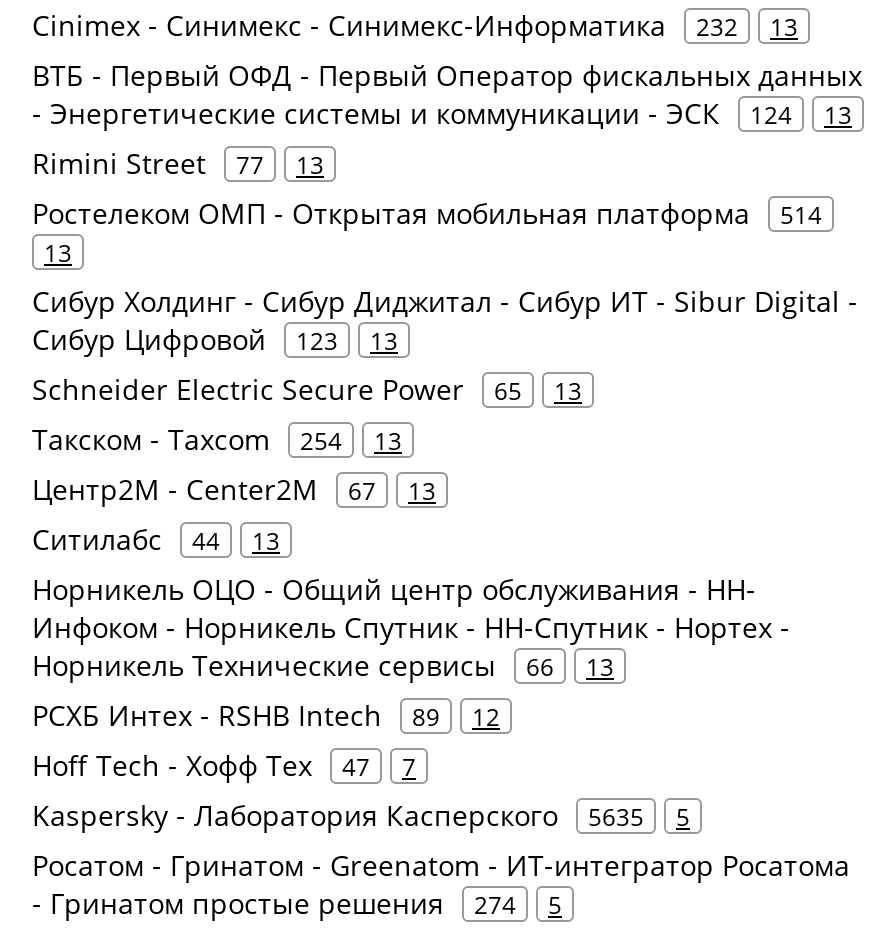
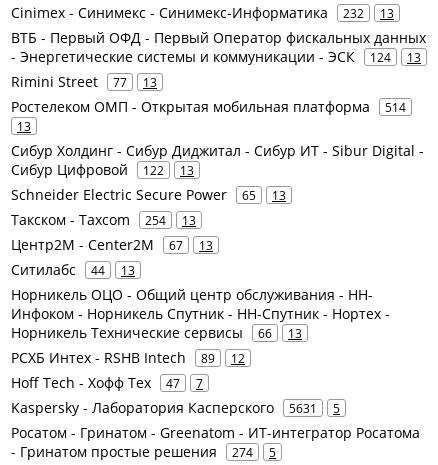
- Сибур Цифровой 123 13
+ Сибур Цифровой 122 13

- Kaspersky - Лаборатория Касперского 5635 5
+ Kaspersky - Лаборатория Касперского 5631 5
